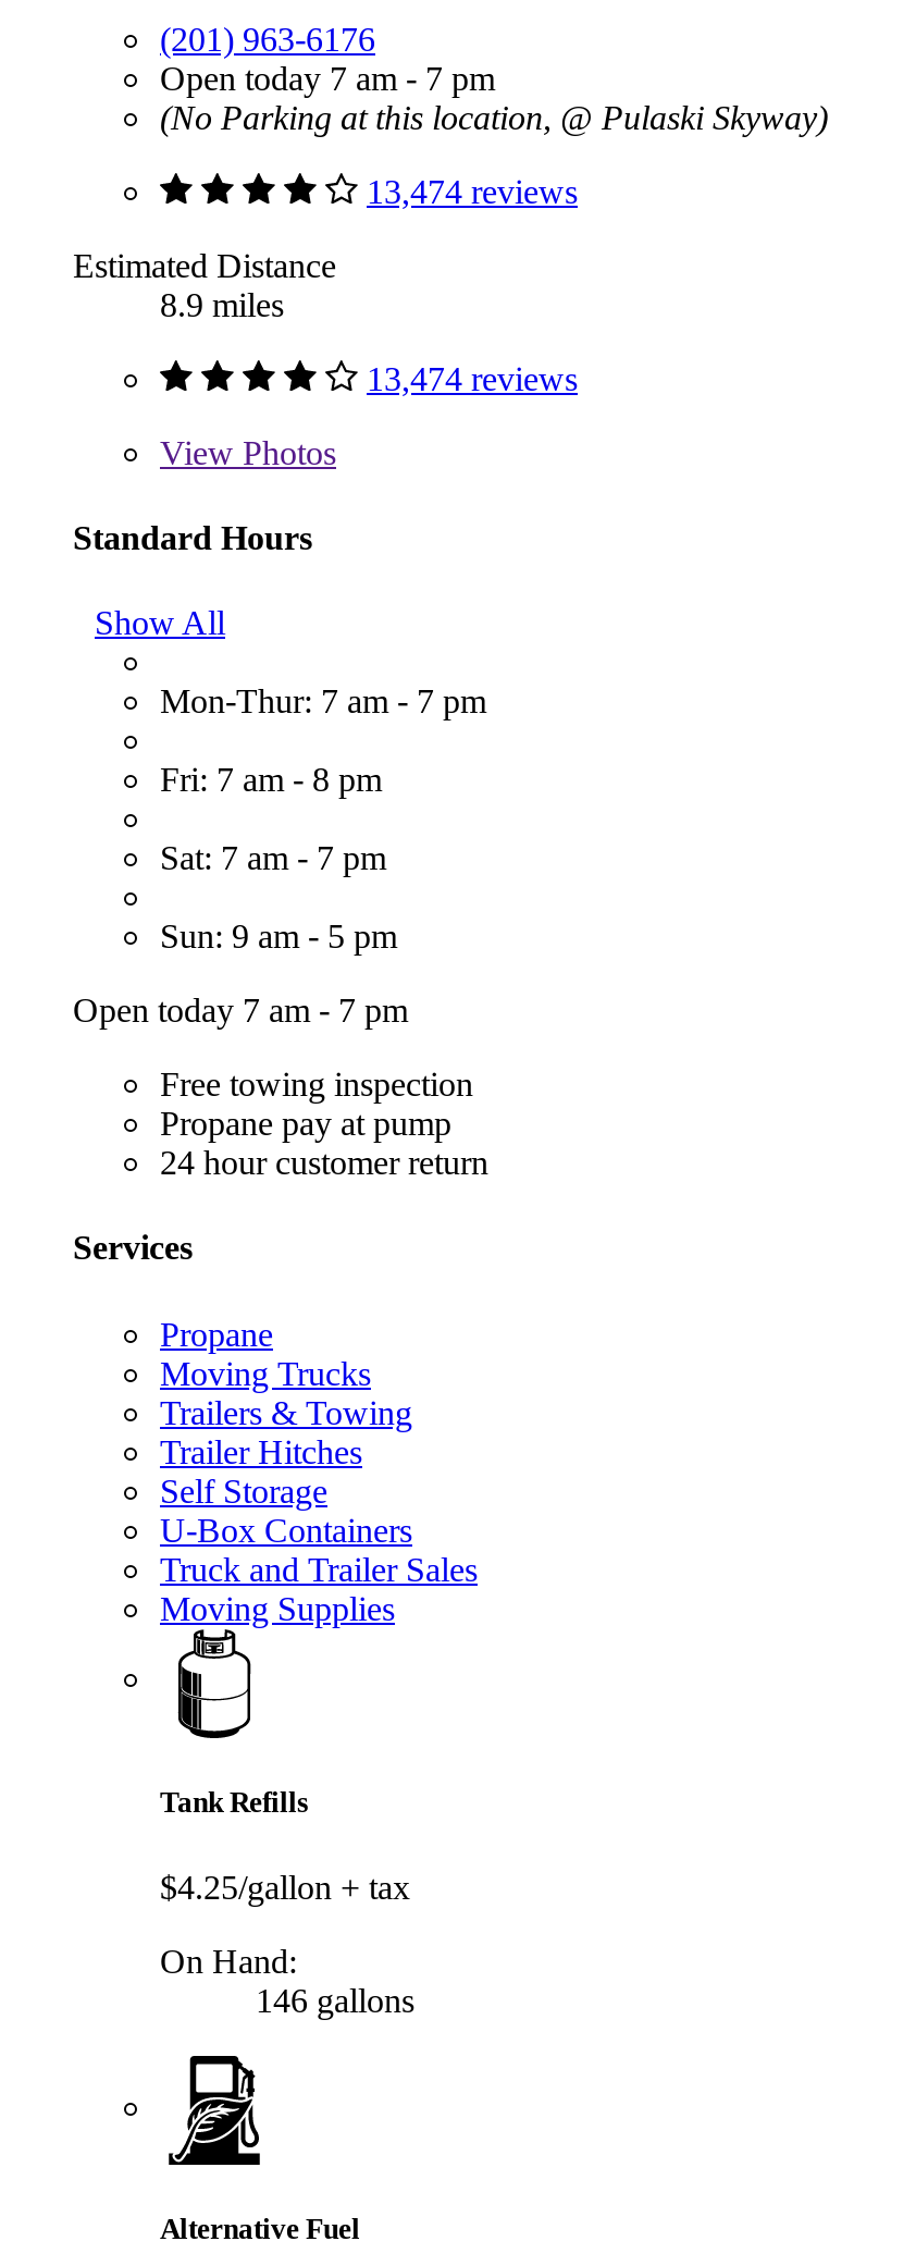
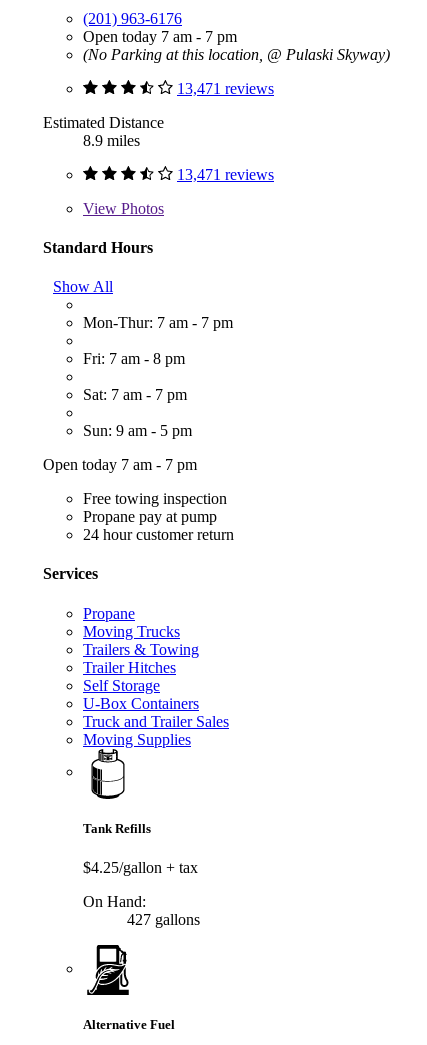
- 13,474 reviews
+ 13,471 reviews

- 13,474 reviews
+ 13,471 reviews

- 146 gallons
+ 427 gallons
